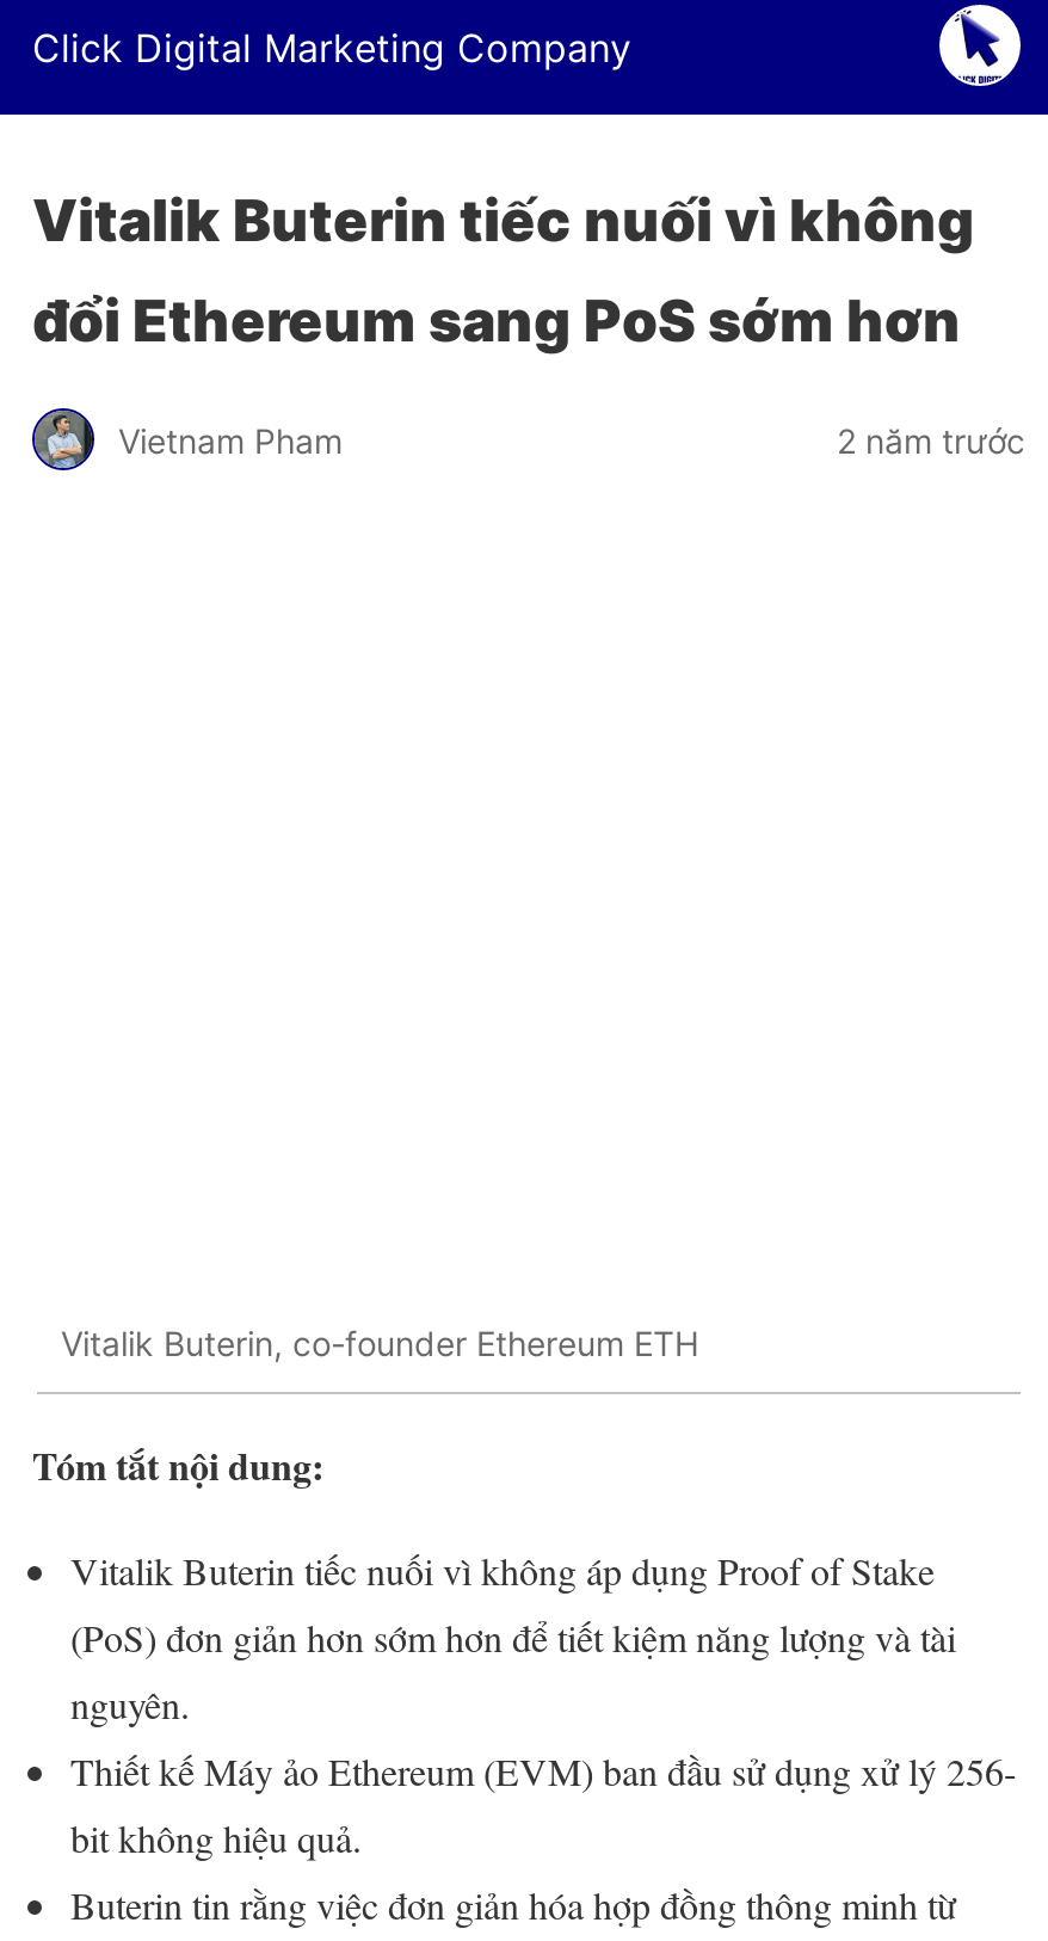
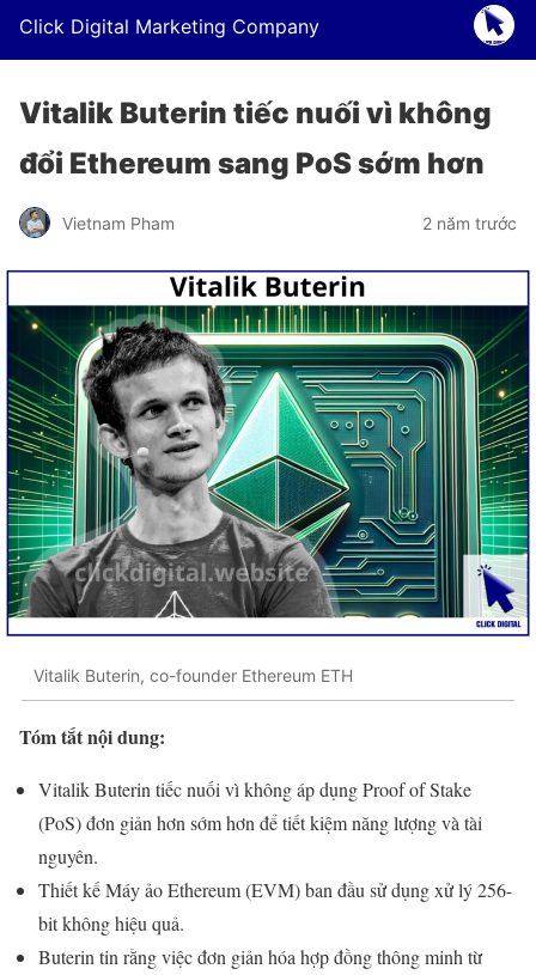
+ [image]
